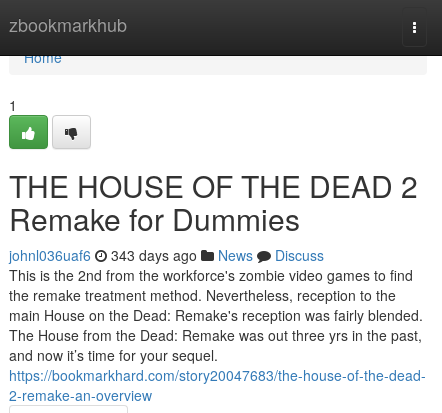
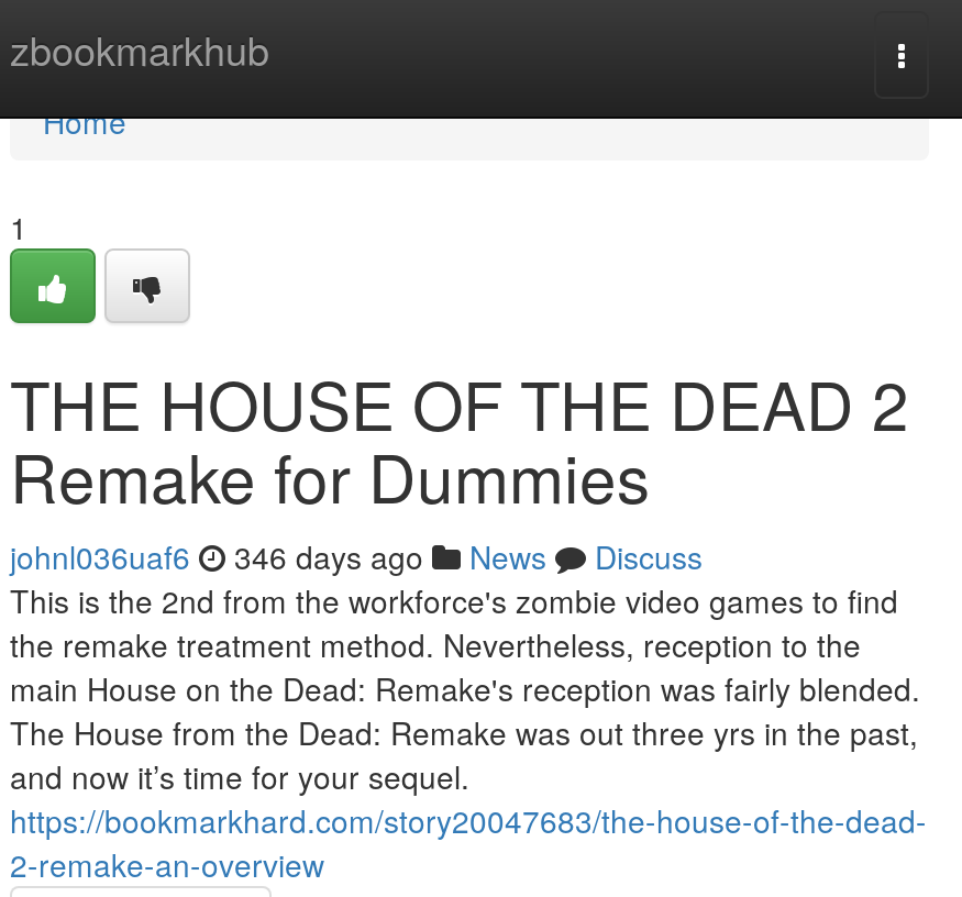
- 343 days ago
+ 346 days ago
